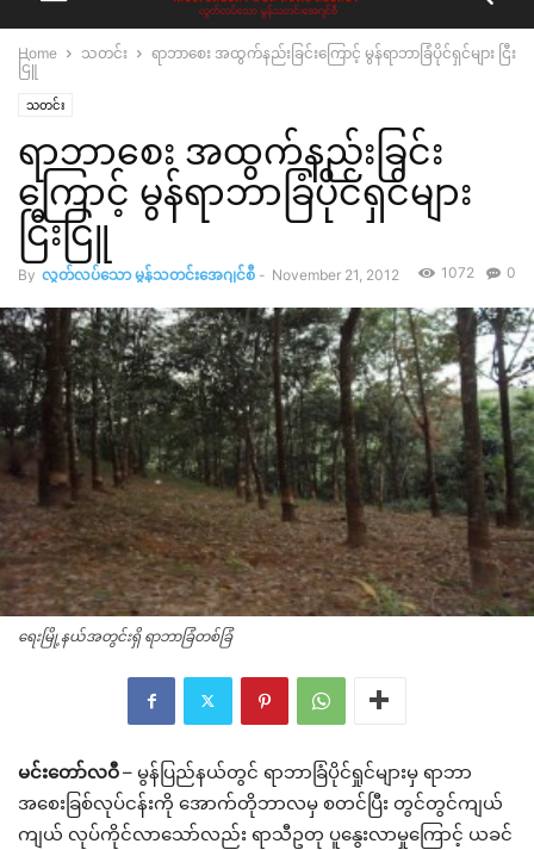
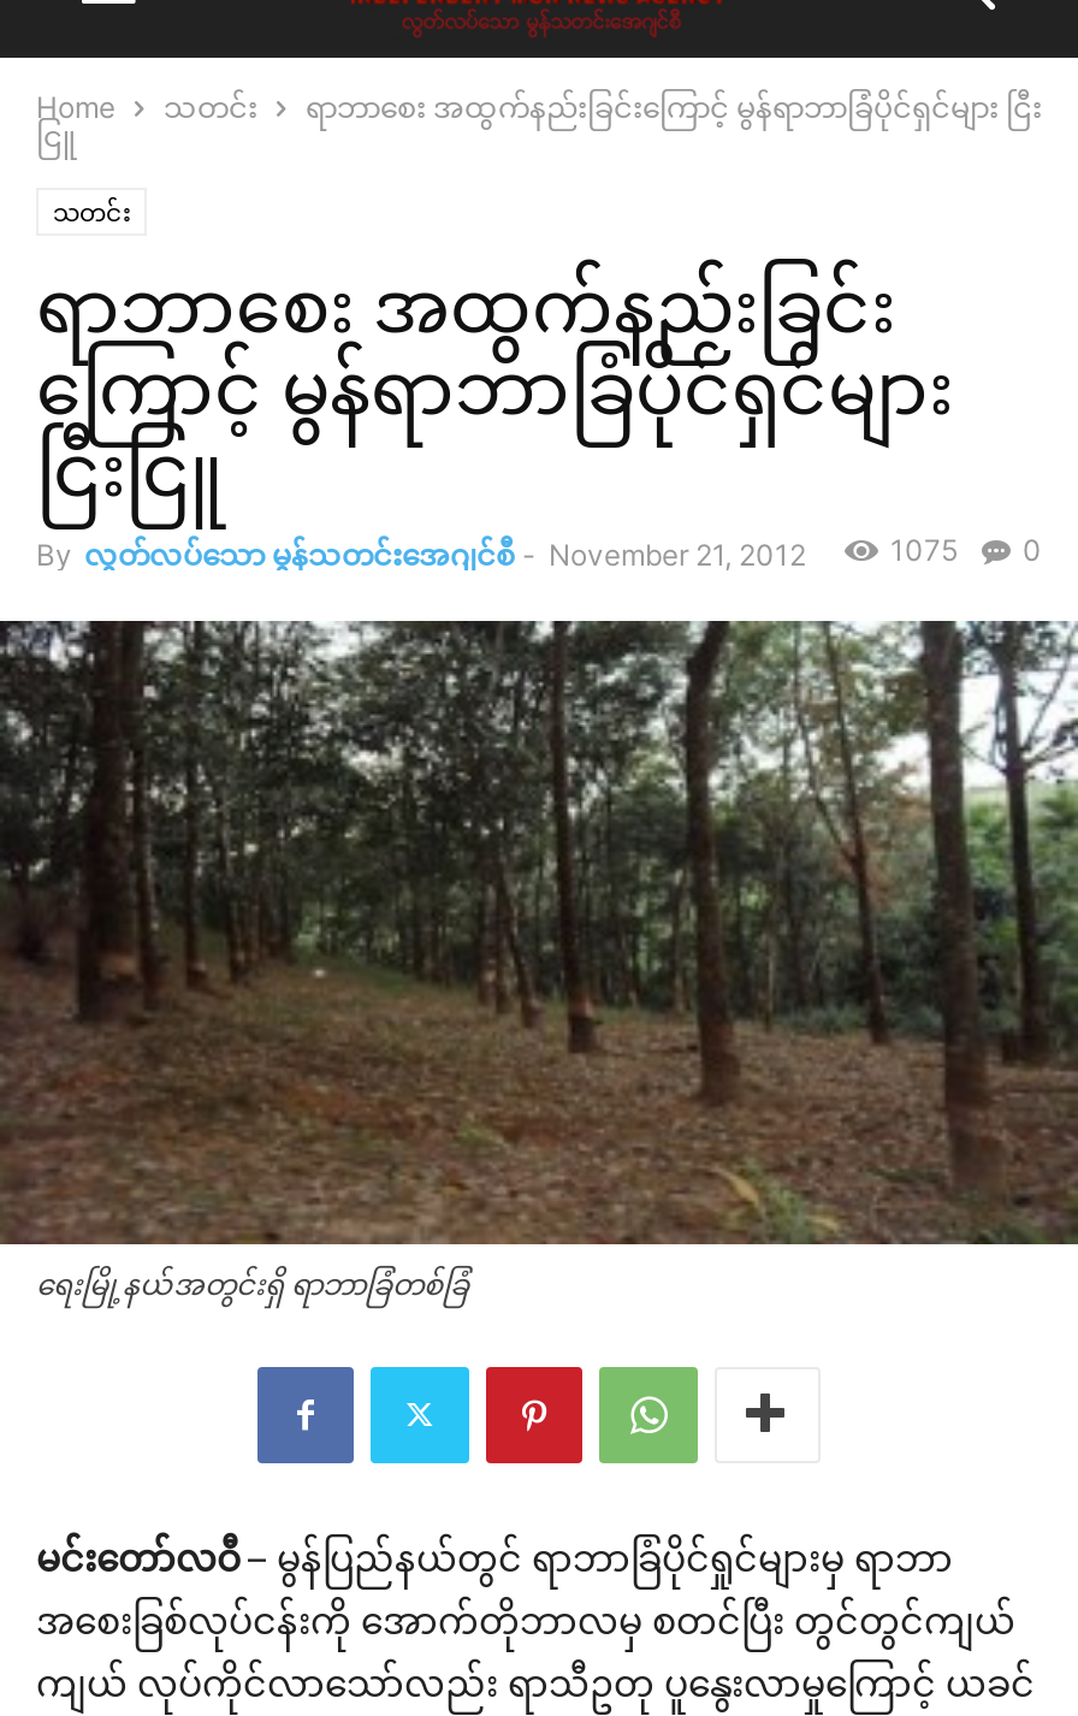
- 1072 0
+ 1075 0
